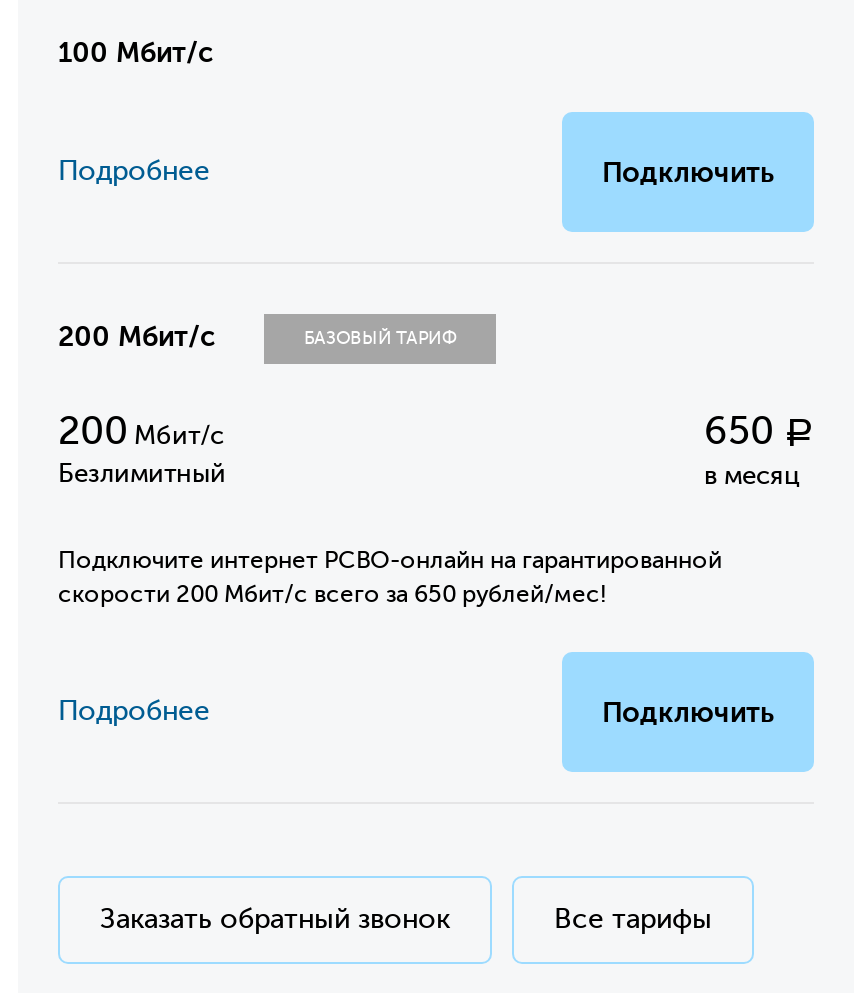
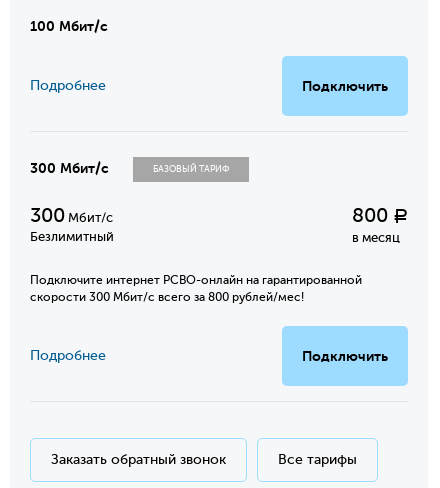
- 200 Мбит/с
+ 300 Мбит/с

- 200 Мбит/с
+ 300 Мбит/с

- 650 Р
+ 800 Р

- скорости 200 Мбит/с всего за 650 рублей/мес!
+ скорости 300 Мбит/с всего за 800 рублей/мес!
